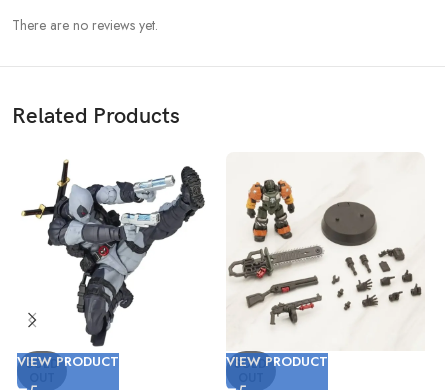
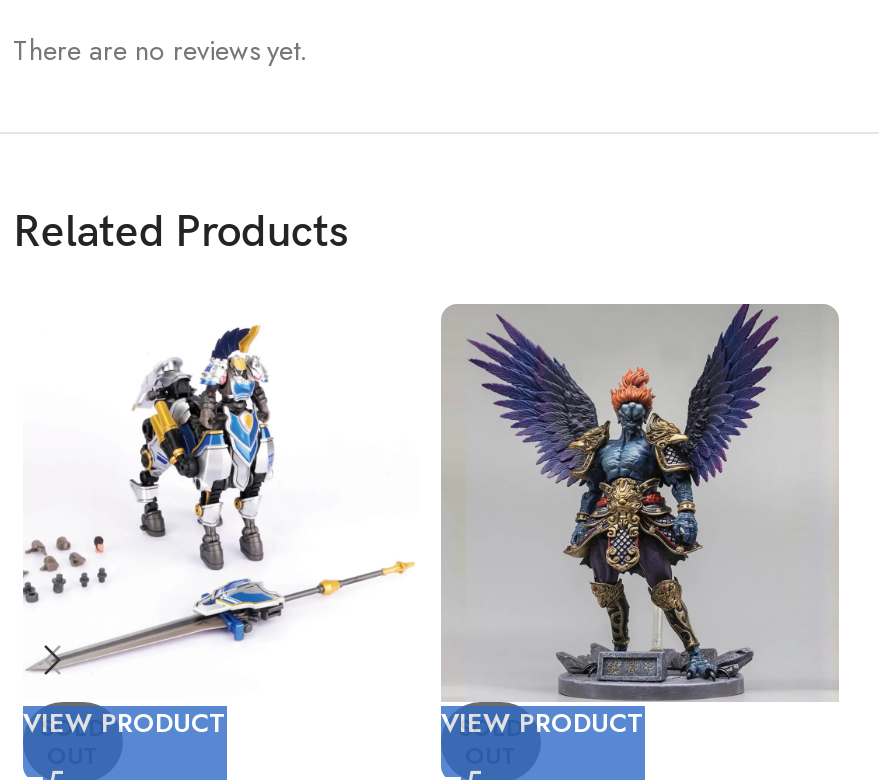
- [image]
+ [image]

- [image]
+ [image]
